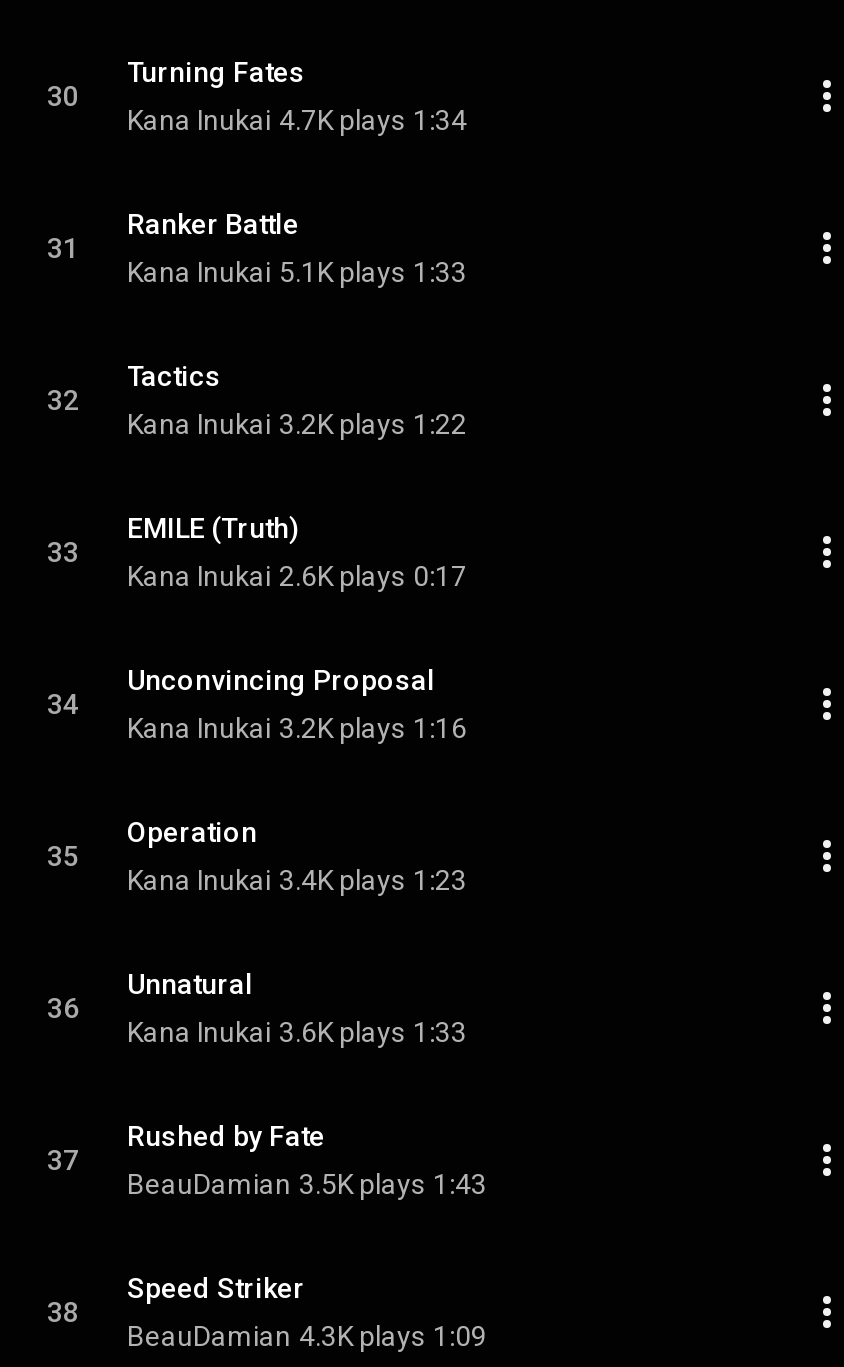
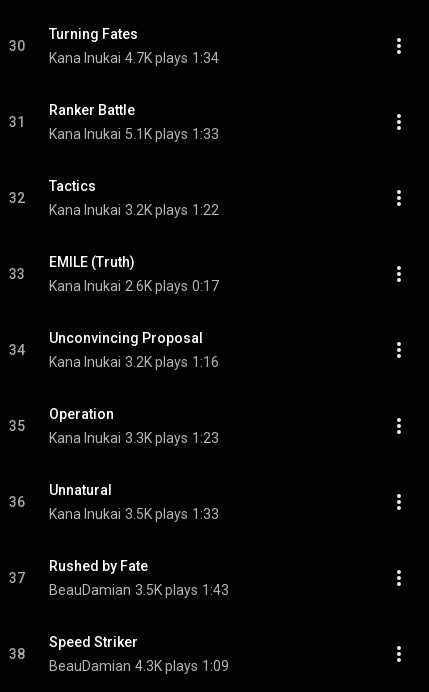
- Kana Inukai 3.4K plays 1:23
+ Kana Inukai 3.3K plays 1:23

- Kana Inukai 3.6K plays 1:33
+ Kana Inukai 3.5K plays 1:33
